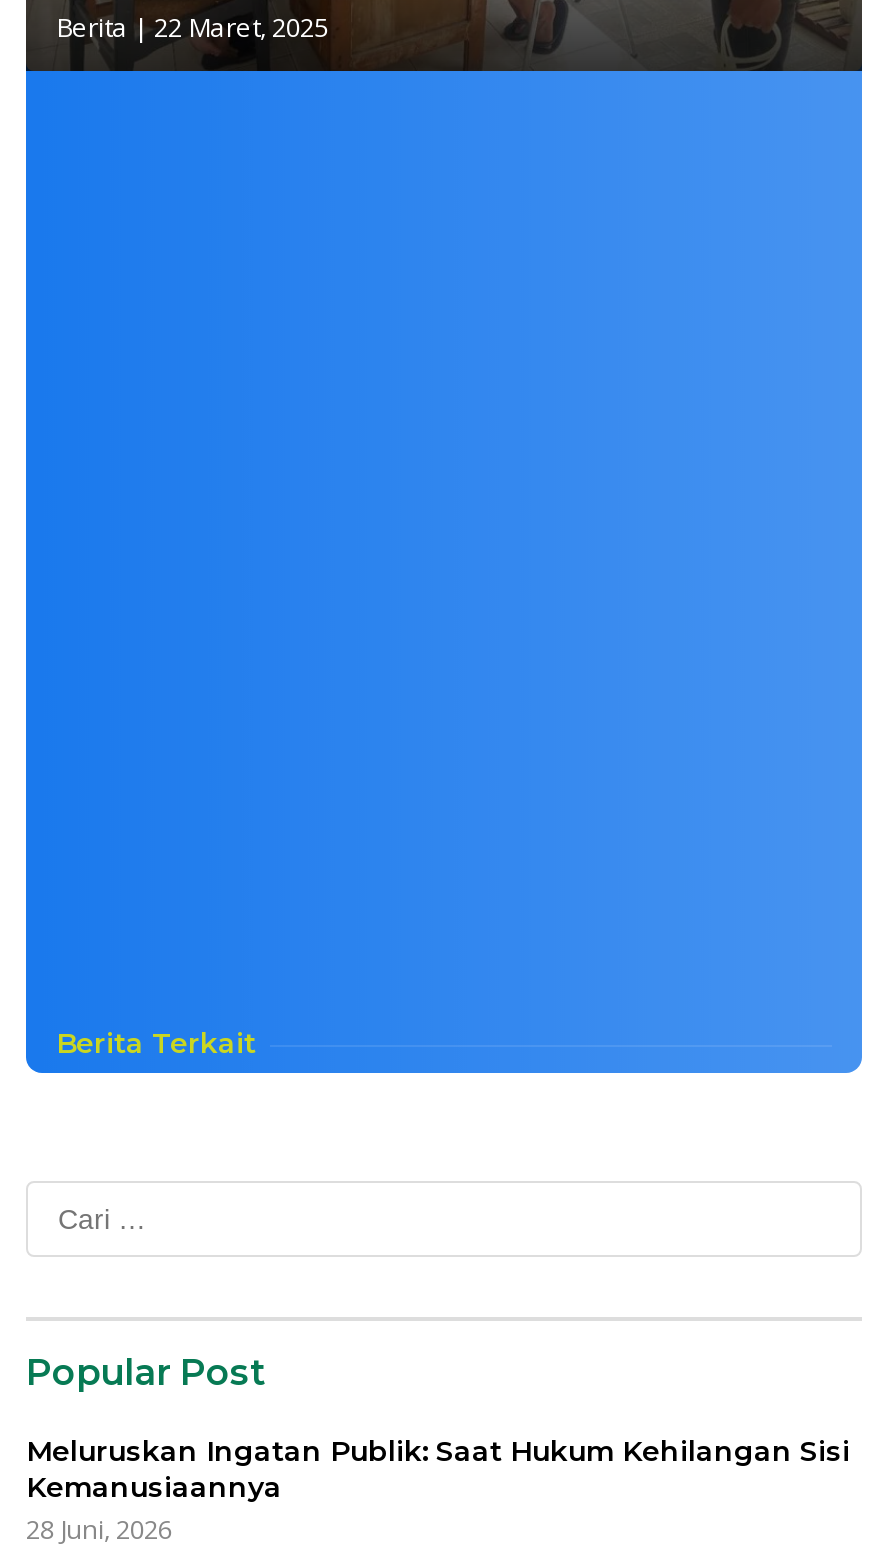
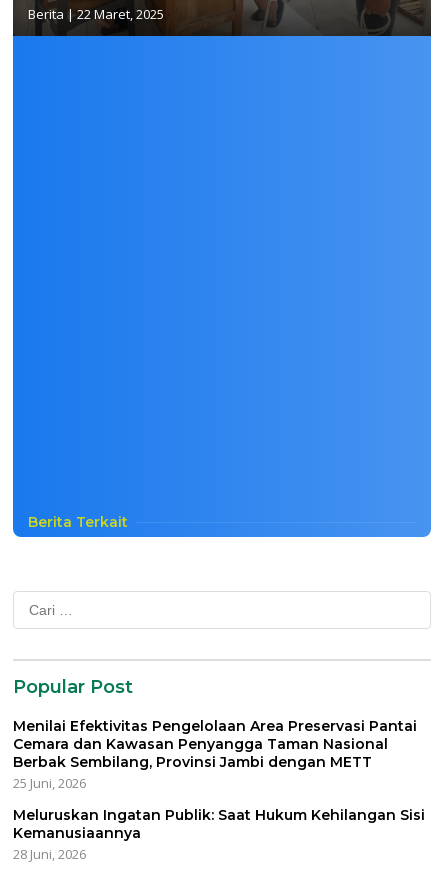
+ Menilai Efektivitas Pengelolaan Area Preservasi Pantai
+ Cemara dan Kawasan Penyangga Taman Nasional
+ Berbak Sembilang, Provinsi Jambi dengan METT
+ 25 Juni, 2026
